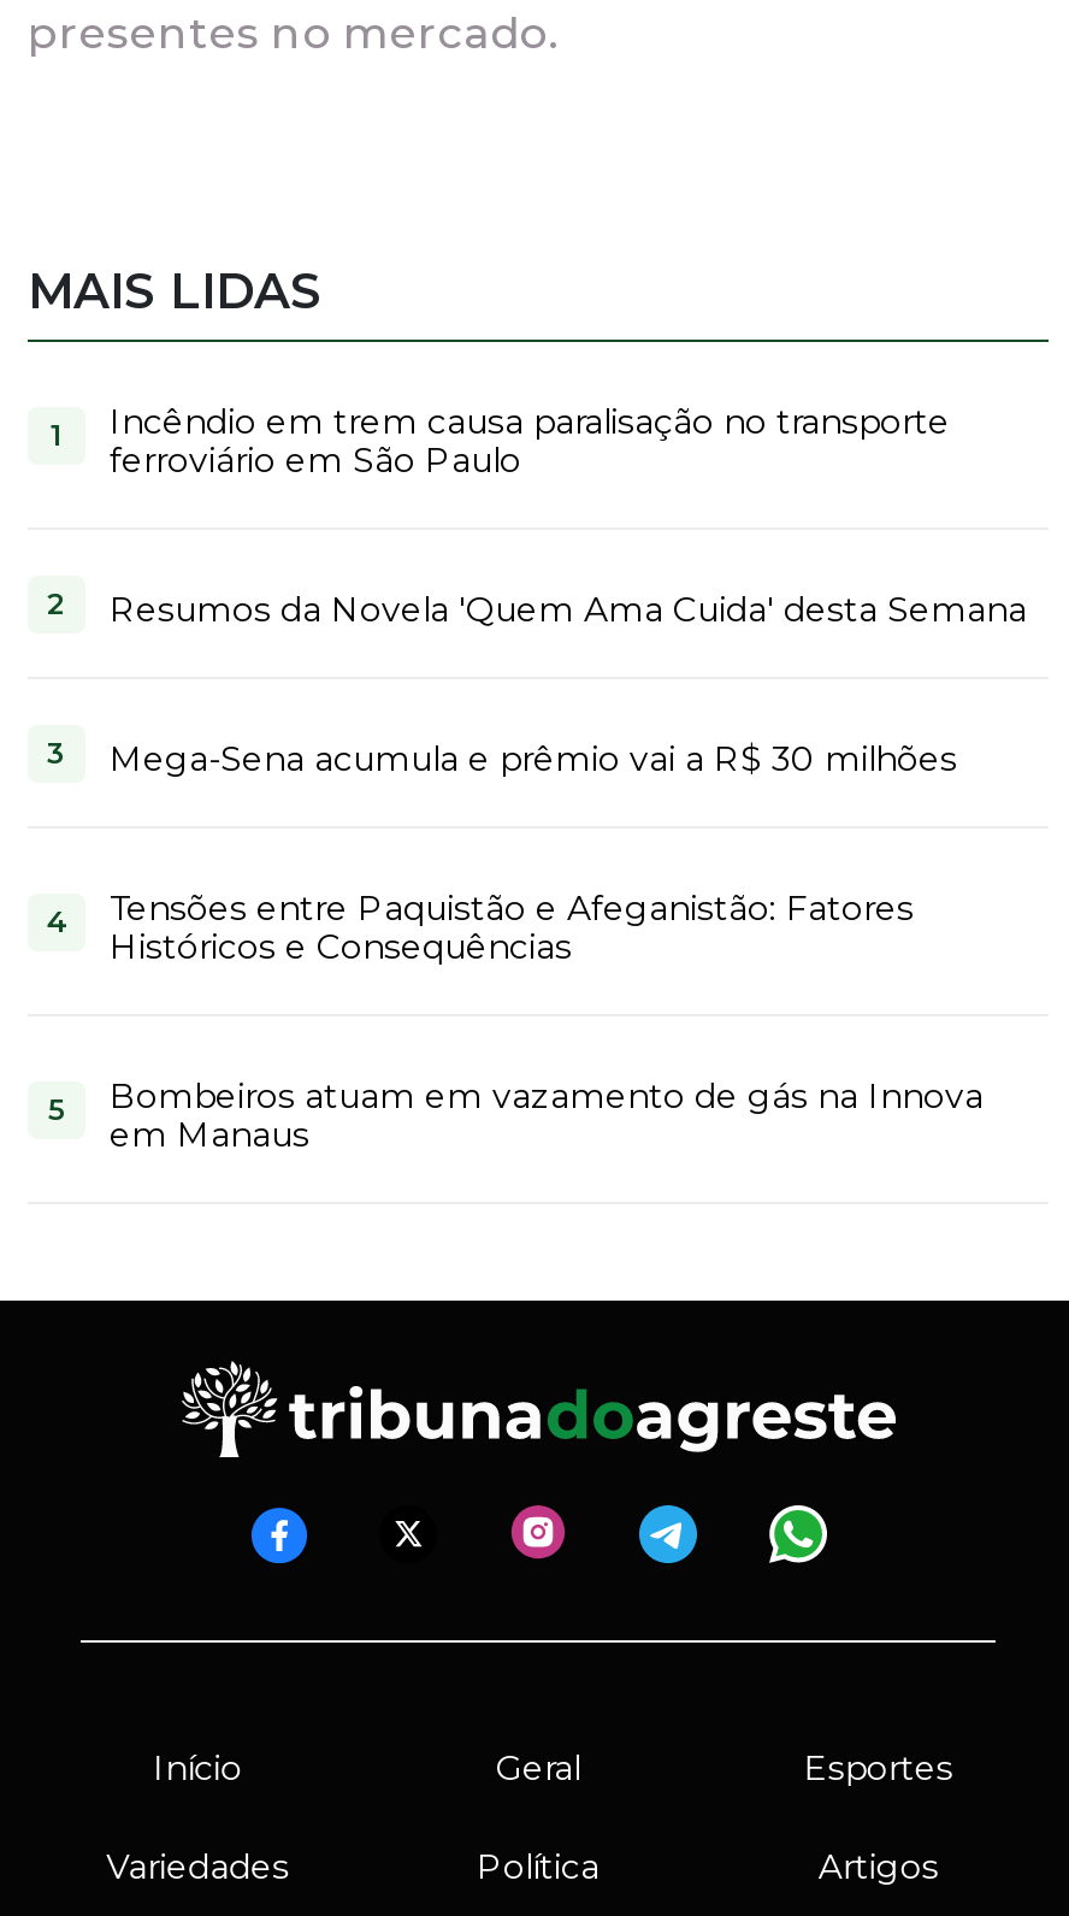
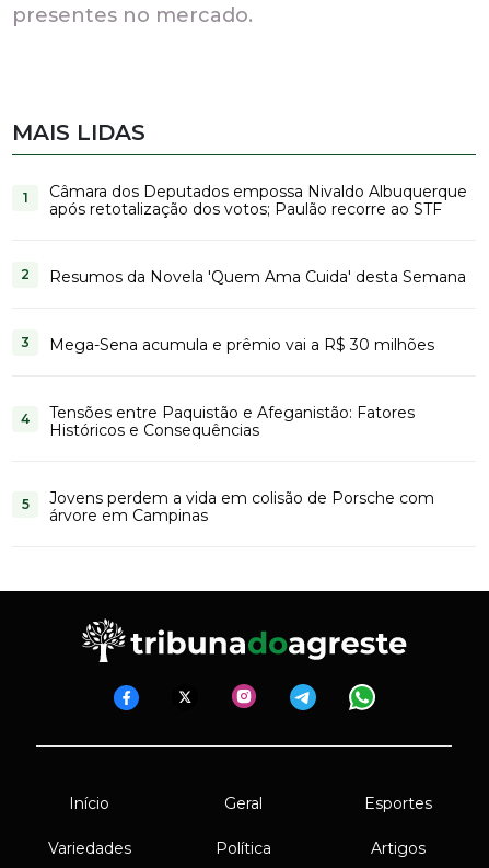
- Incêndio em trem causa paralisação no transporte
- ferroviário em São Paulo
+ Câmara dos Deputados empossa Nivaldo Albuquerque
+ após retotalização dos votos; Paulão recorre ao STF

- Bombeiros atuam em vazamento de gás na Innova
- em Manaus
+ Jovens perdem a vida em colisão de Porsche com
+ árvore em Campinas
